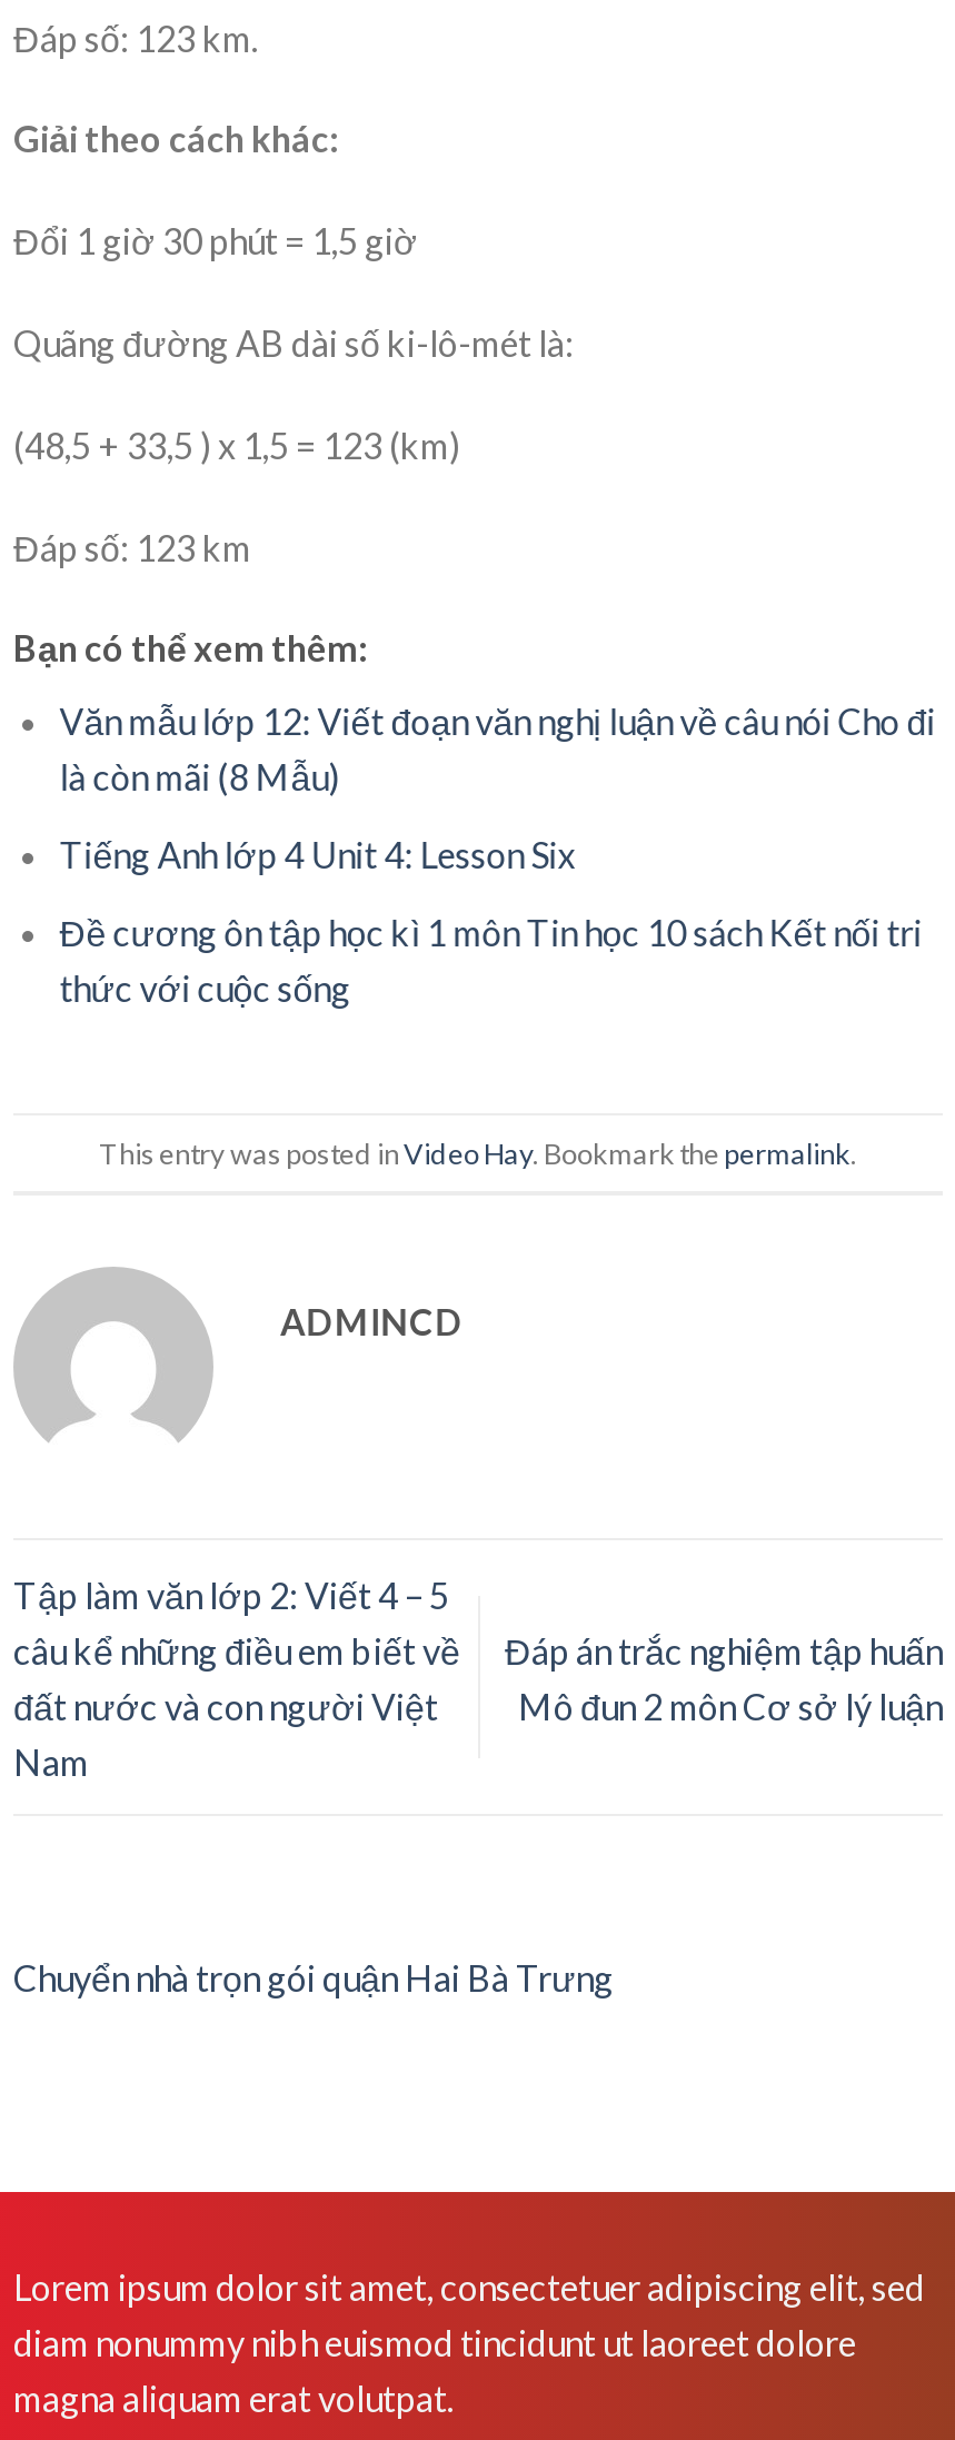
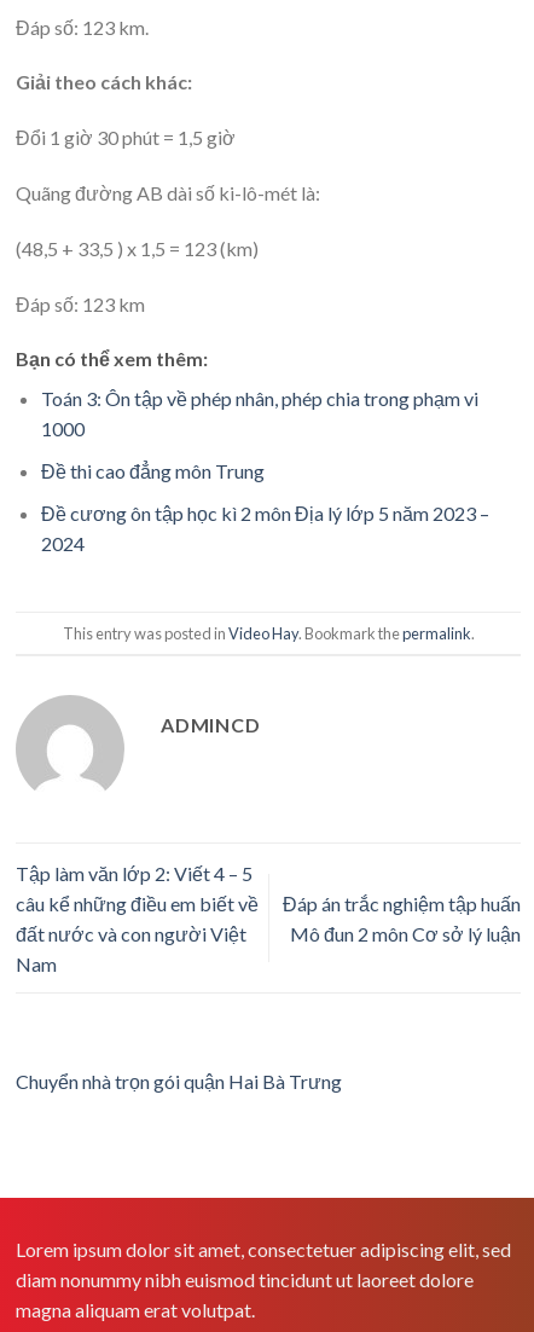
- Văn mẫu lớp 12: Viết đoạn văn nghị luận về câu nói Cho đi
- là còn mãi (8 Mẫu)
+ Toán 3: Ôn tập về phép nhân, phép chia trong phạm vi
+ 1000

- Tiếng Anh lớp 4 Unit 4: Lesson Six
+ Đề thi cao đẳng môn Trung

- Đề cương ôn tập học kì 1 môn Tin học 10 sách Kết nối tri
- thức với cuộc sống
+ Đề cương ôn tập học kì 2 môn Địa lý lớp 5 năm 2023 –
+ 2024
